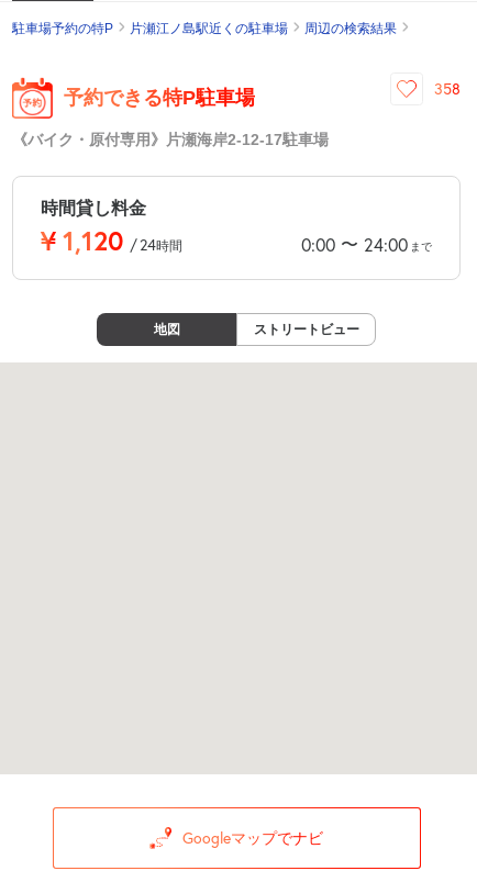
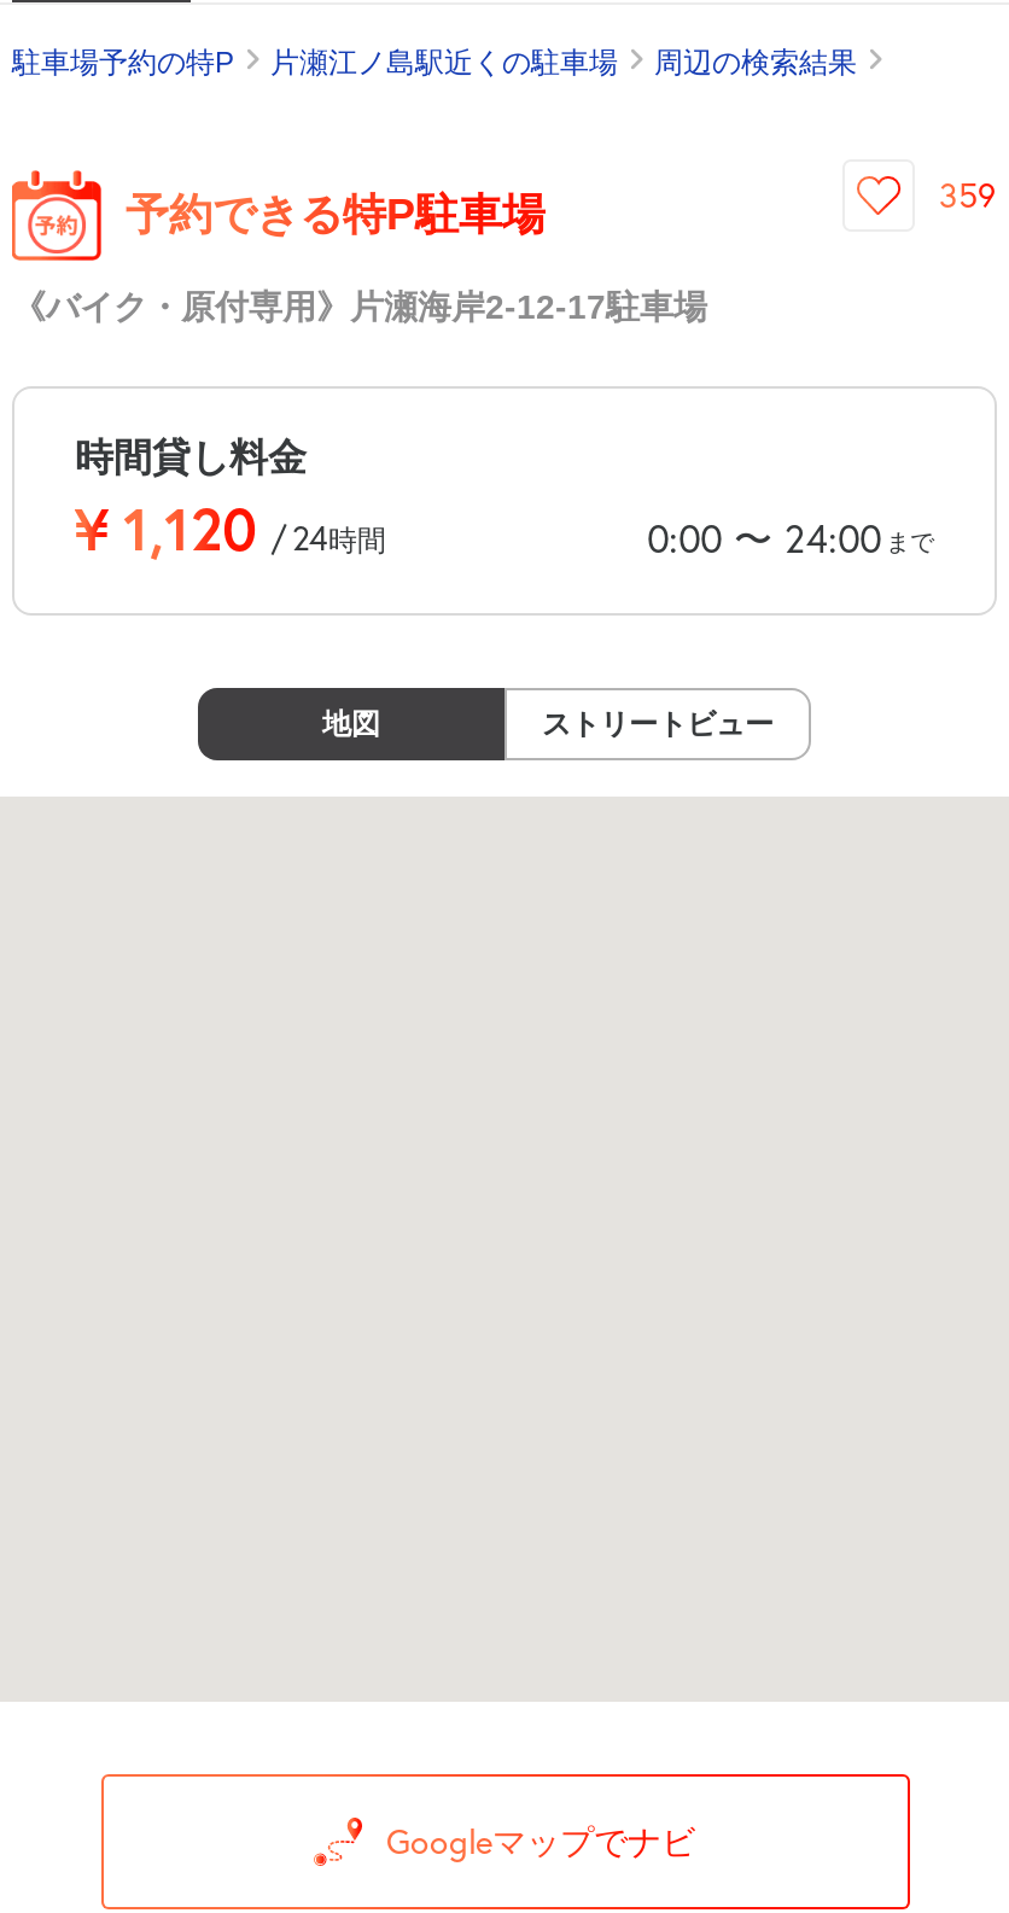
- 358
+ 359
